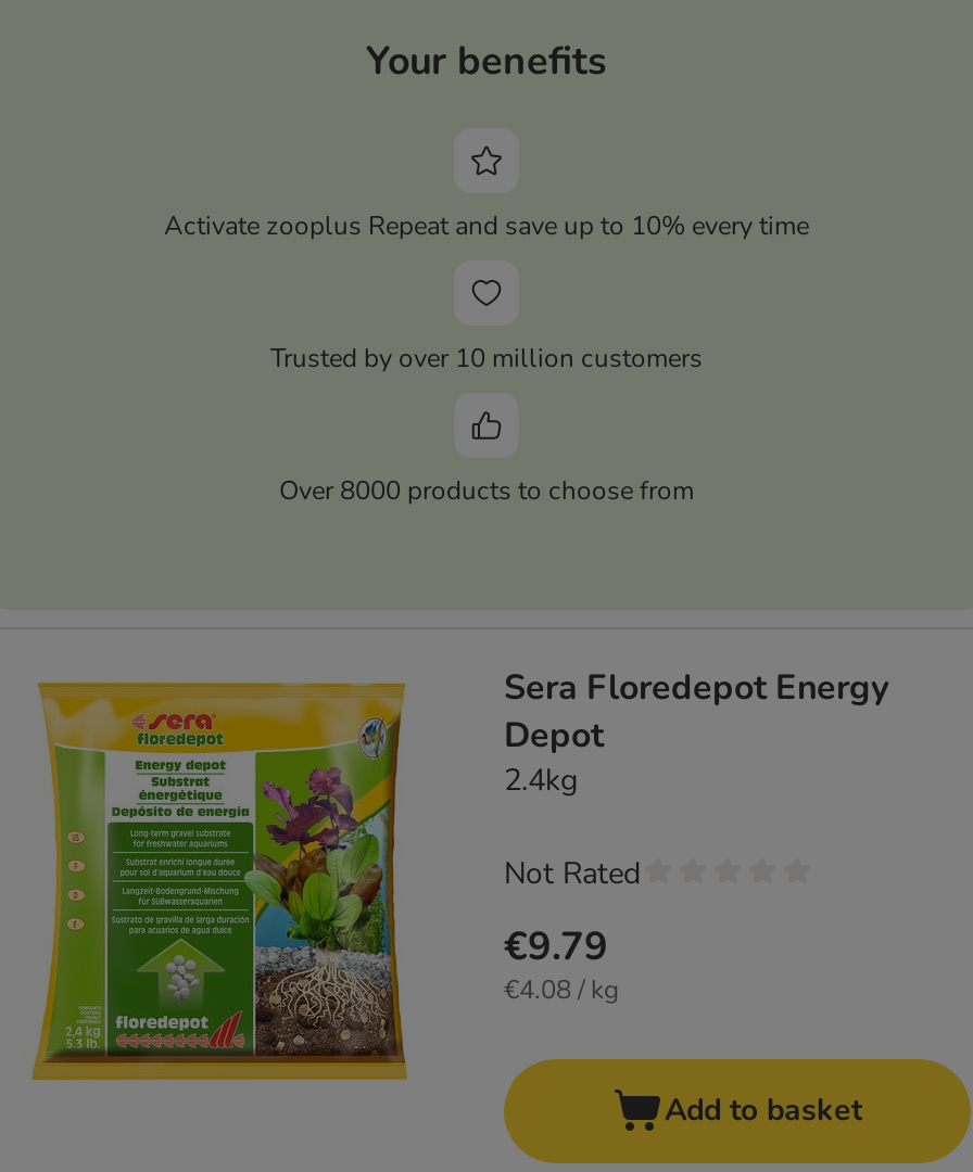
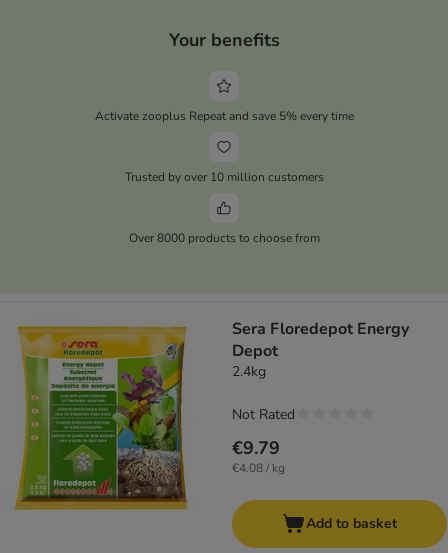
- Activate zooplus Repeat and save up to 10% every time
+ Activate zooplus Repeat and save 5% every time
